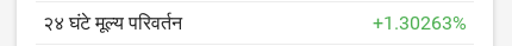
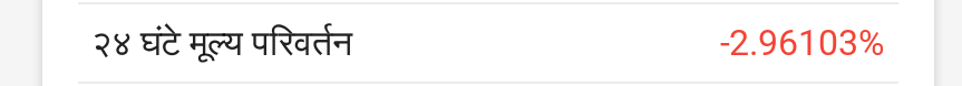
- +1.30263%
+ -2.96103%
